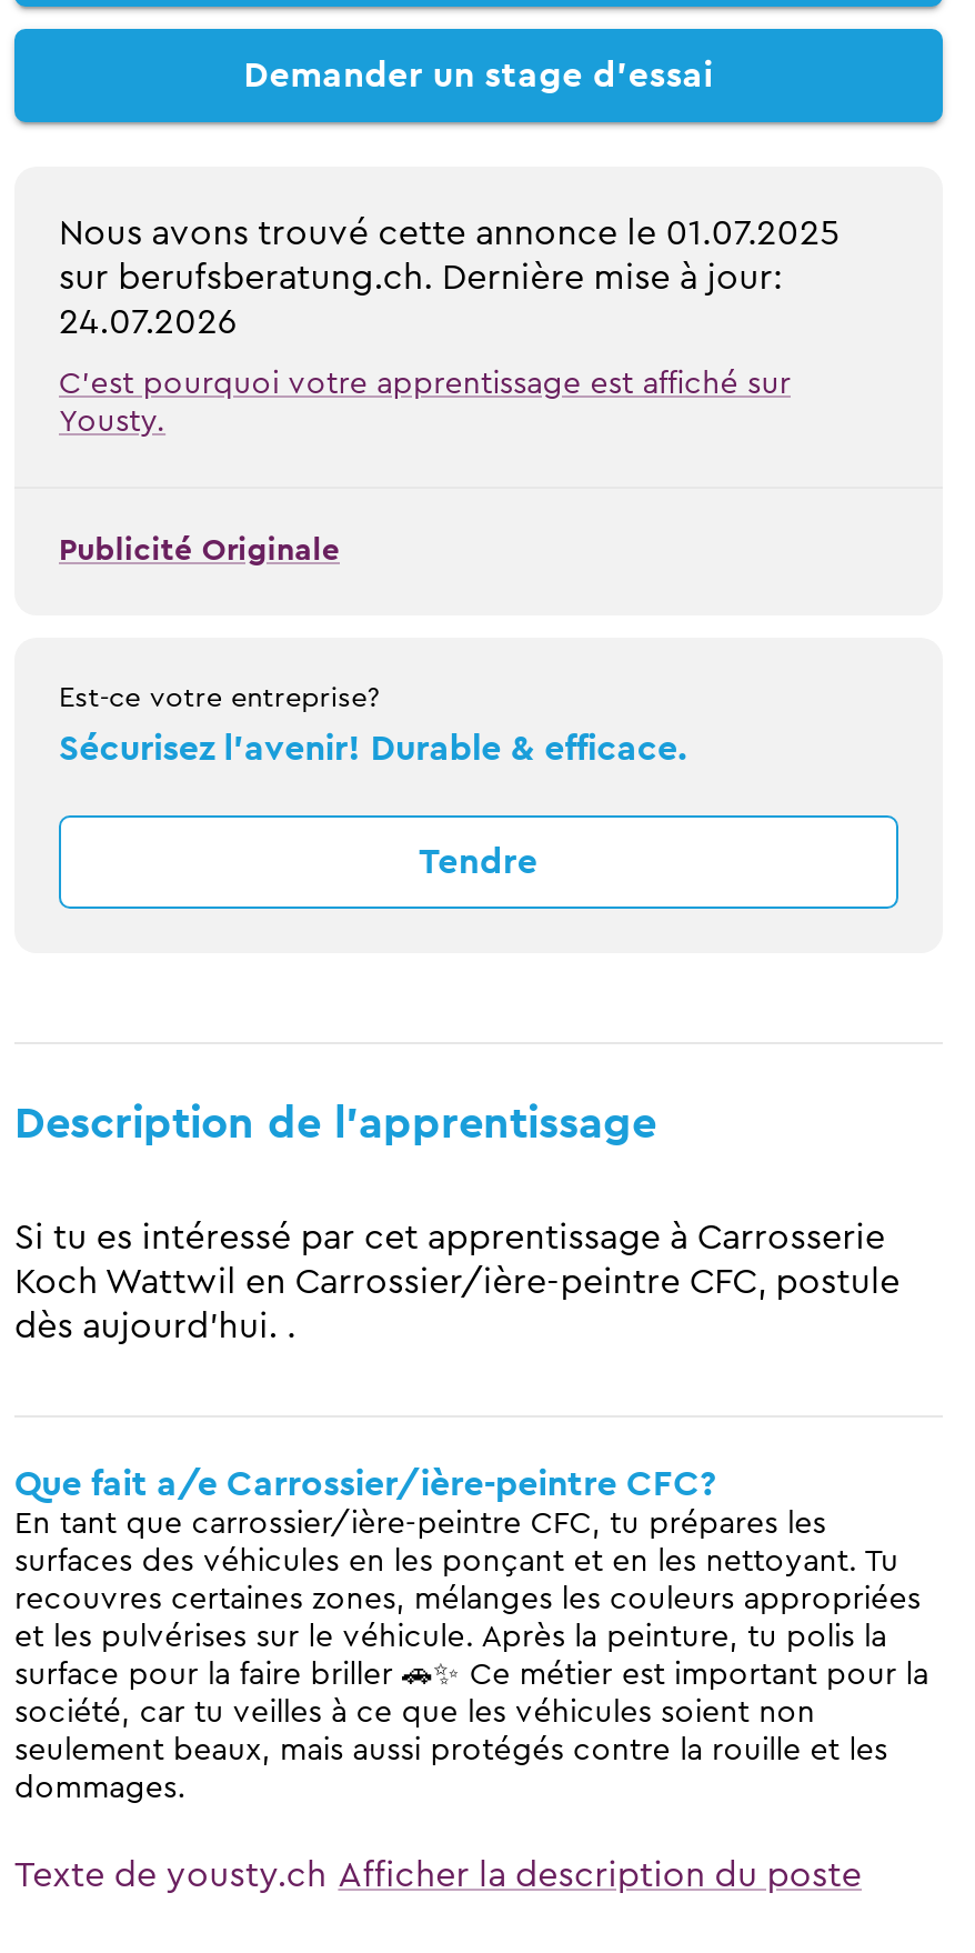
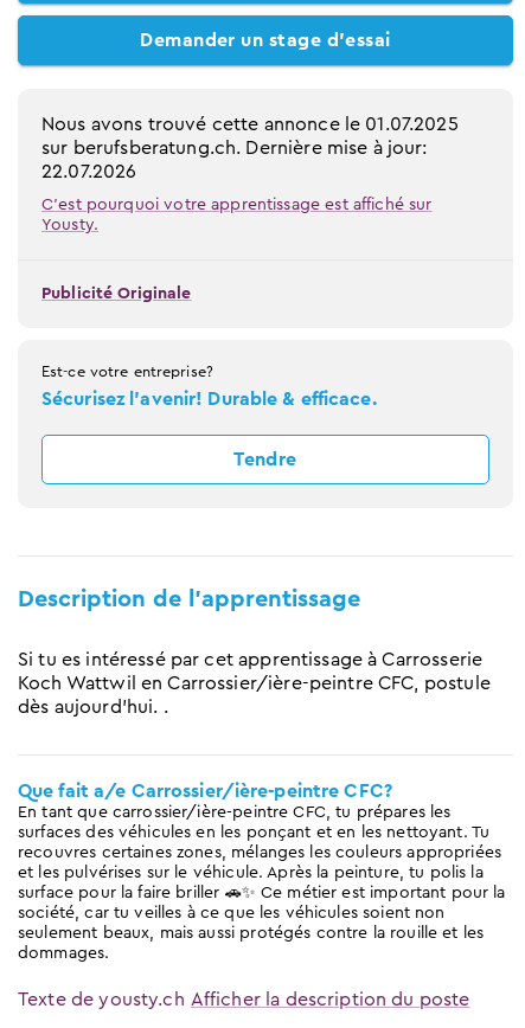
- 24.07.2026
+ 22.07.2026
